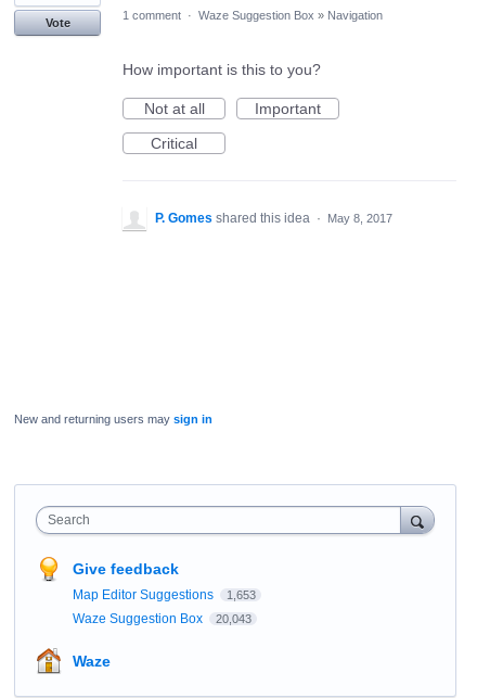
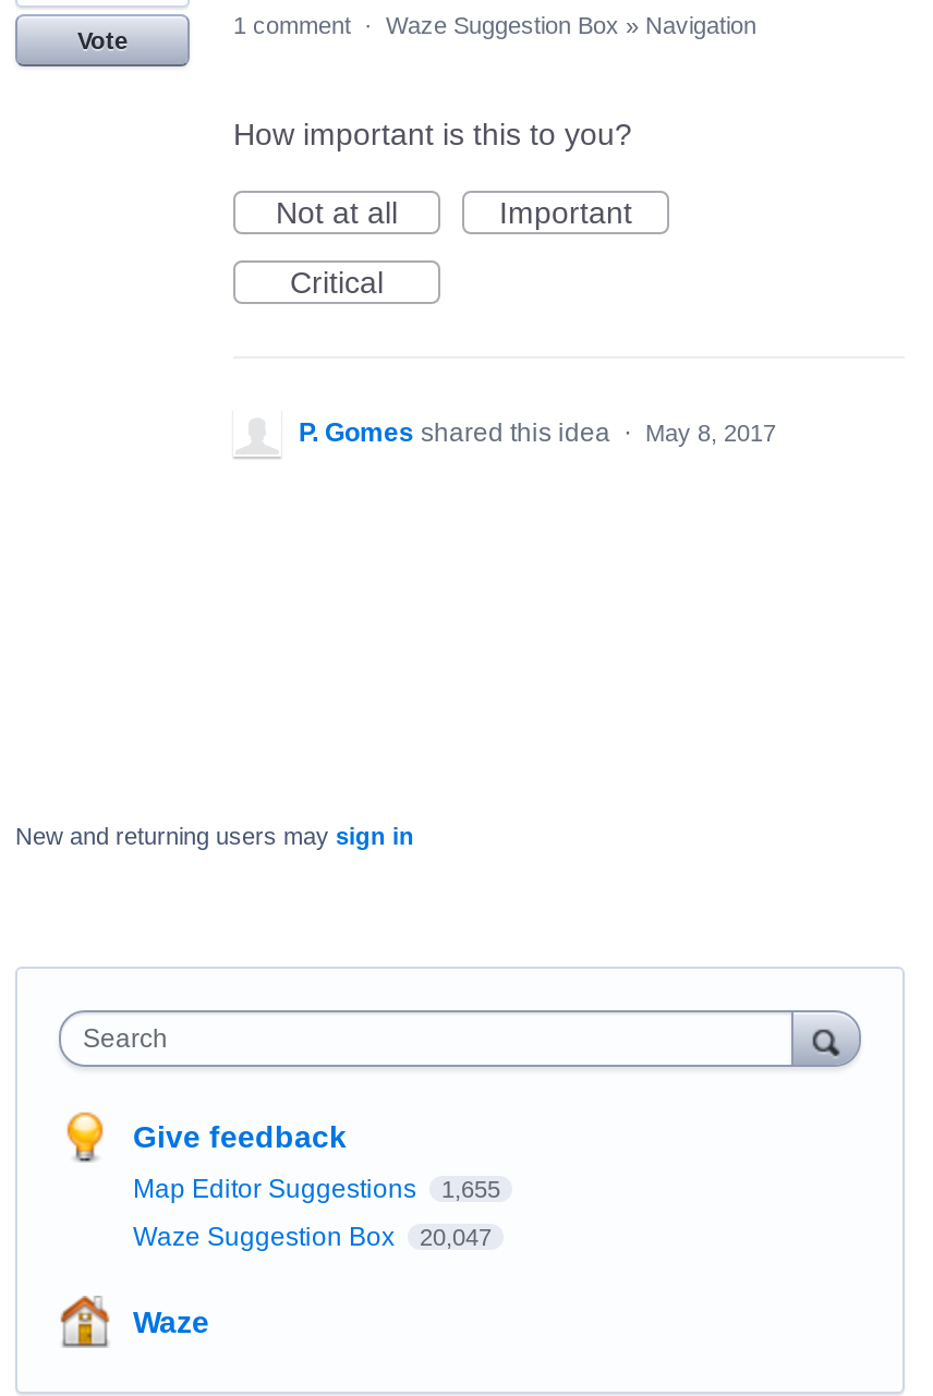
- Map Editor Suggestions 1,653
+ Map Editor Suggestions 1,655

- Waze Suggestion Box 20,043
+ Waze Suggestion Box 20,047
